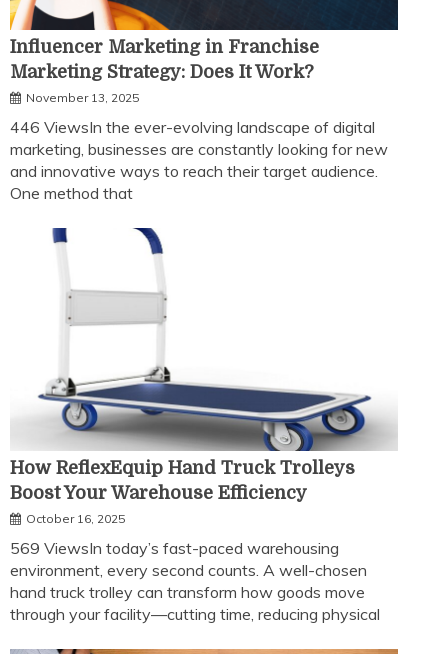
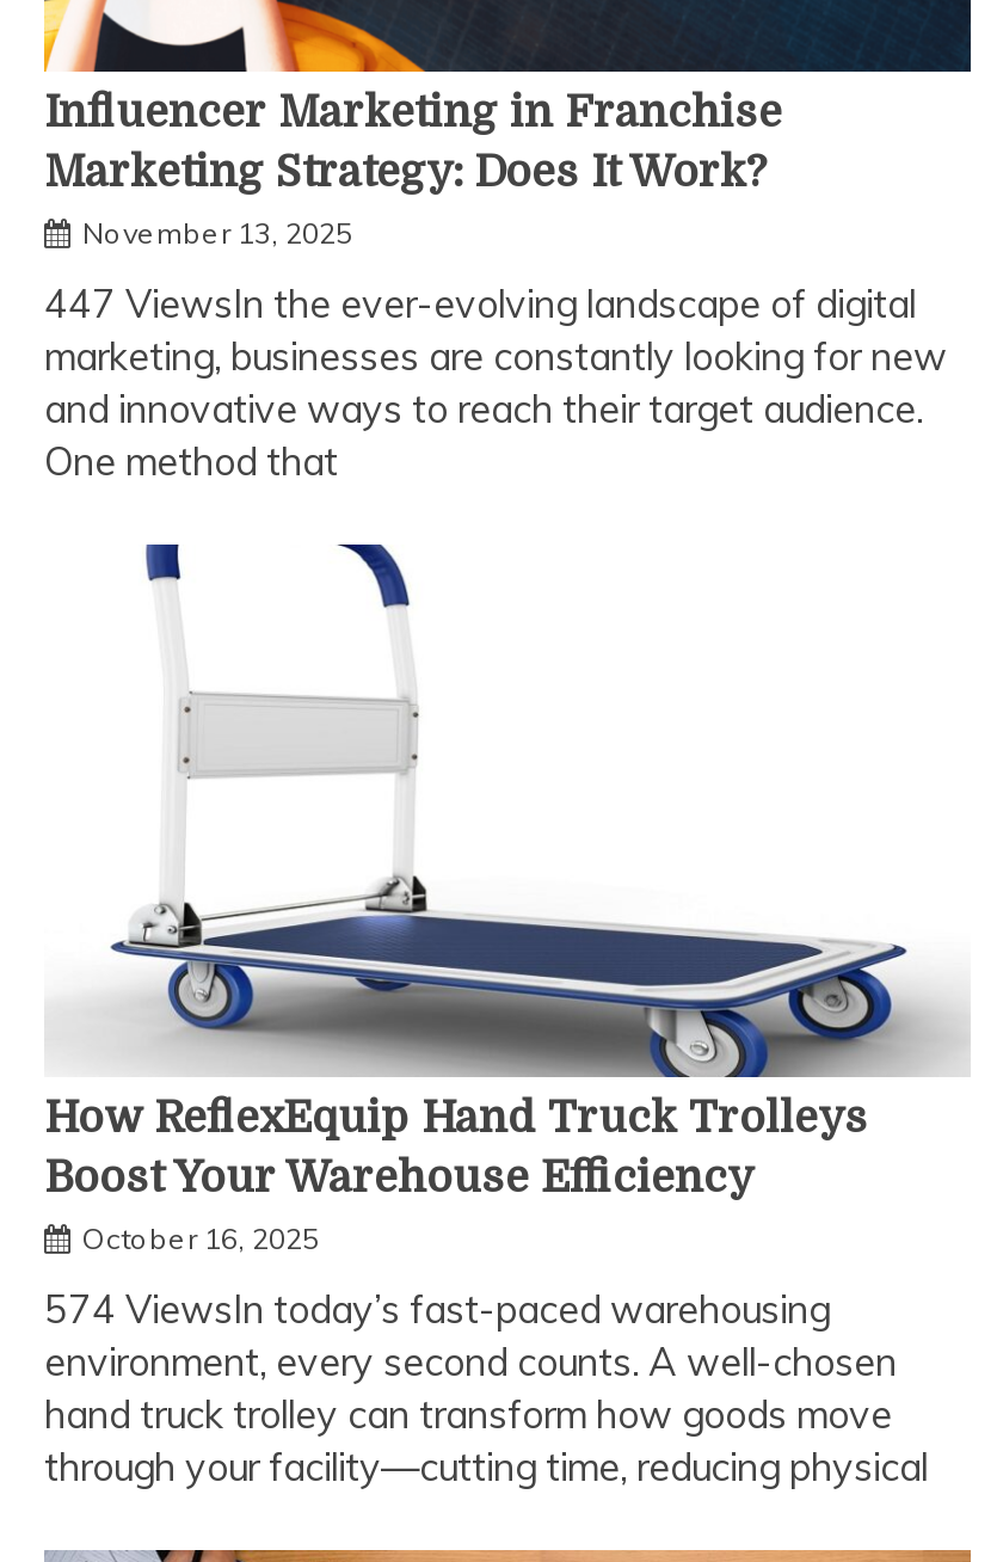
- 446 ViewsIn the ever-evolving landscape of digital
+ 447 ViewsIn the ever-evolving landscape of digital

- 569 ViewsIn today’s fast-paced warehousing
+ 574 ViewsIn today’s fast-paced warehousing
